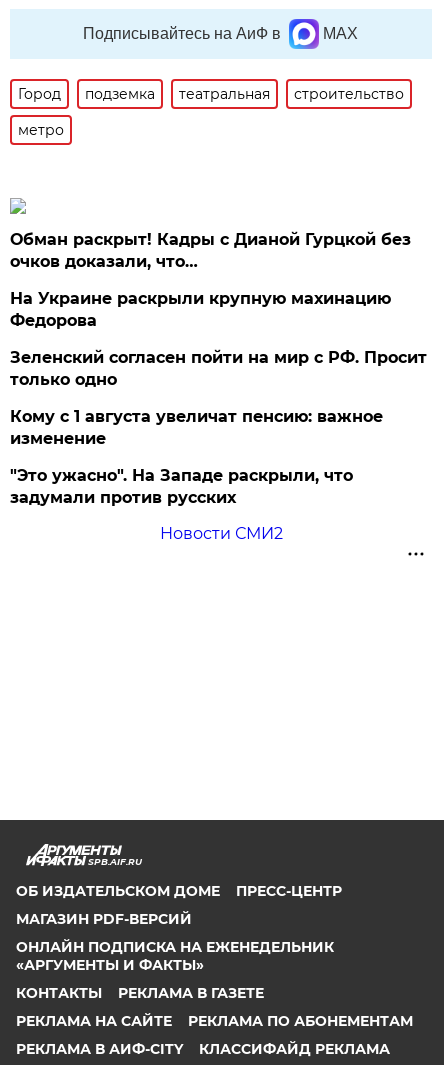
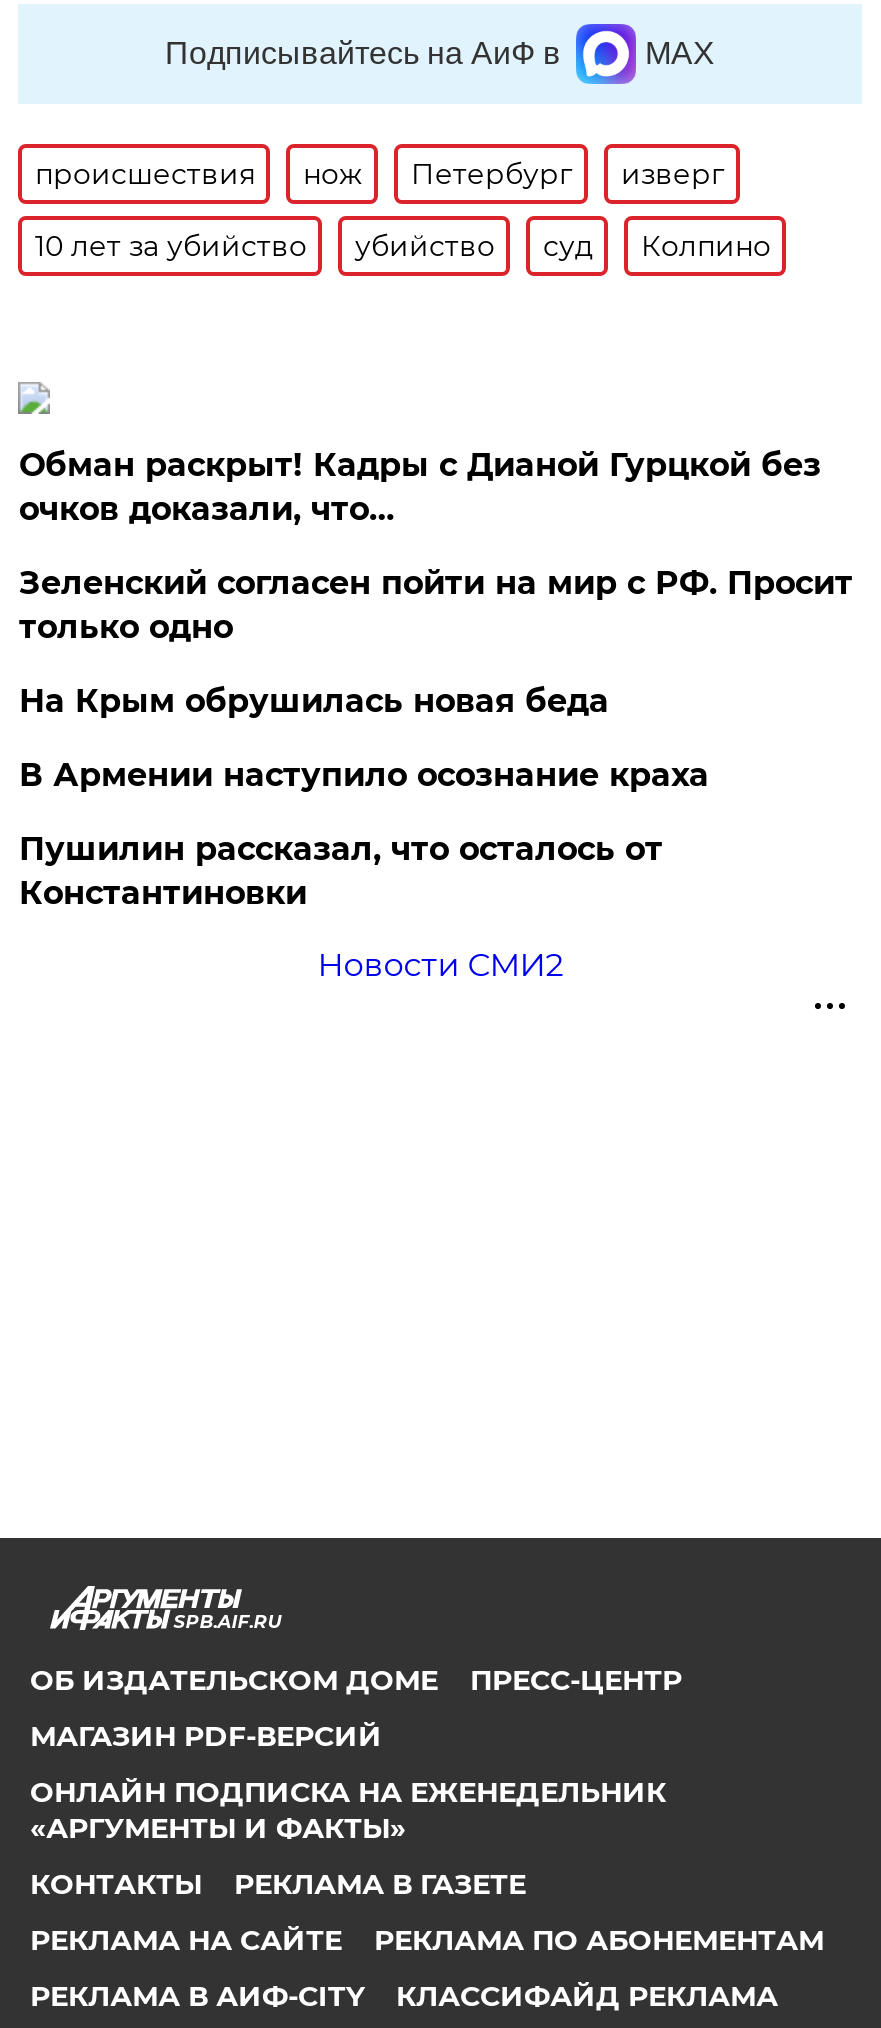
- Город
- подземка
- театральная
- строительство
+ происшествия
+ нож
+ Петербург
+ изверг

- метро
+ 10 лет за убийство
+ убийство
+ суд
+ Колпино

- На Украине раскрыли крупную махинацию
- Федорова

- Кому с 1 августа увеличат пенсию: важное
- изменение
- "Это ужасно". На Западе раскрыли, что
- задумали против русских
+ На Крым обрушилась новая беда
+ В Армении наступило осознание краха
+ Пушилин рассказал, что осталось от
+ Константиновки
